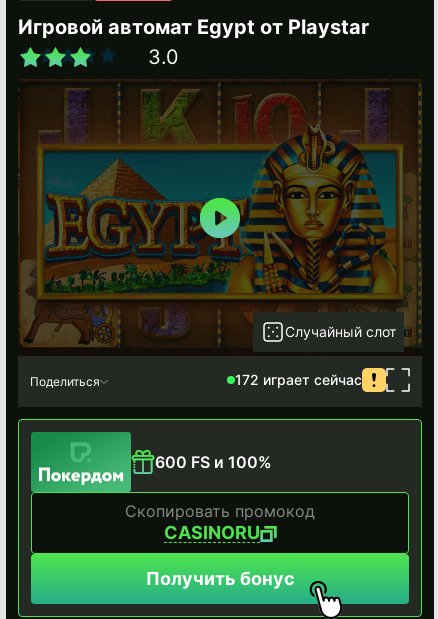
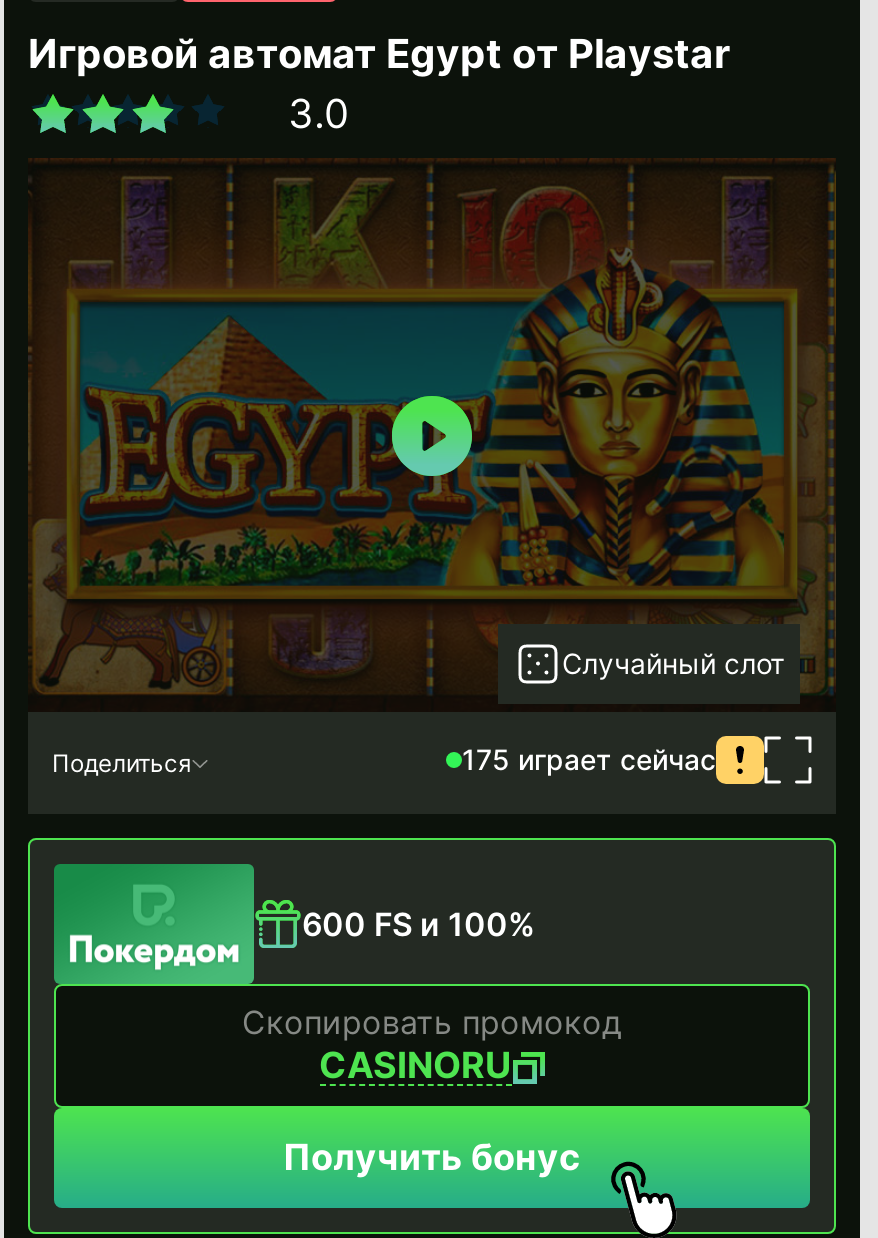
- 172 играет сейчас
+ 175 играет сейчас
